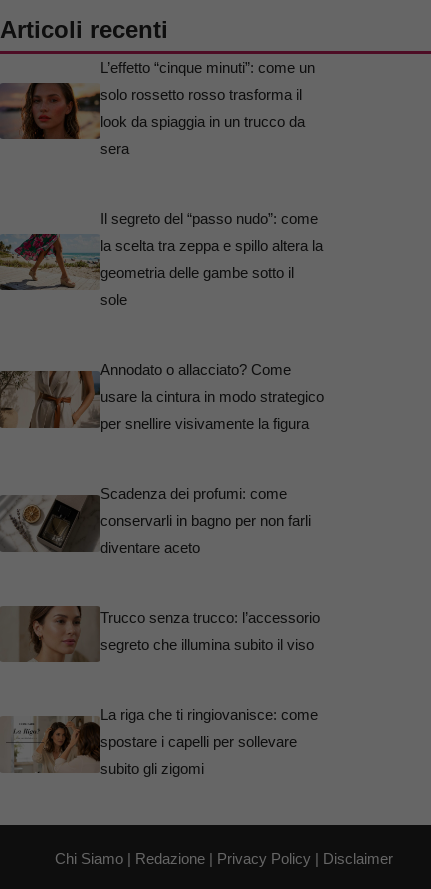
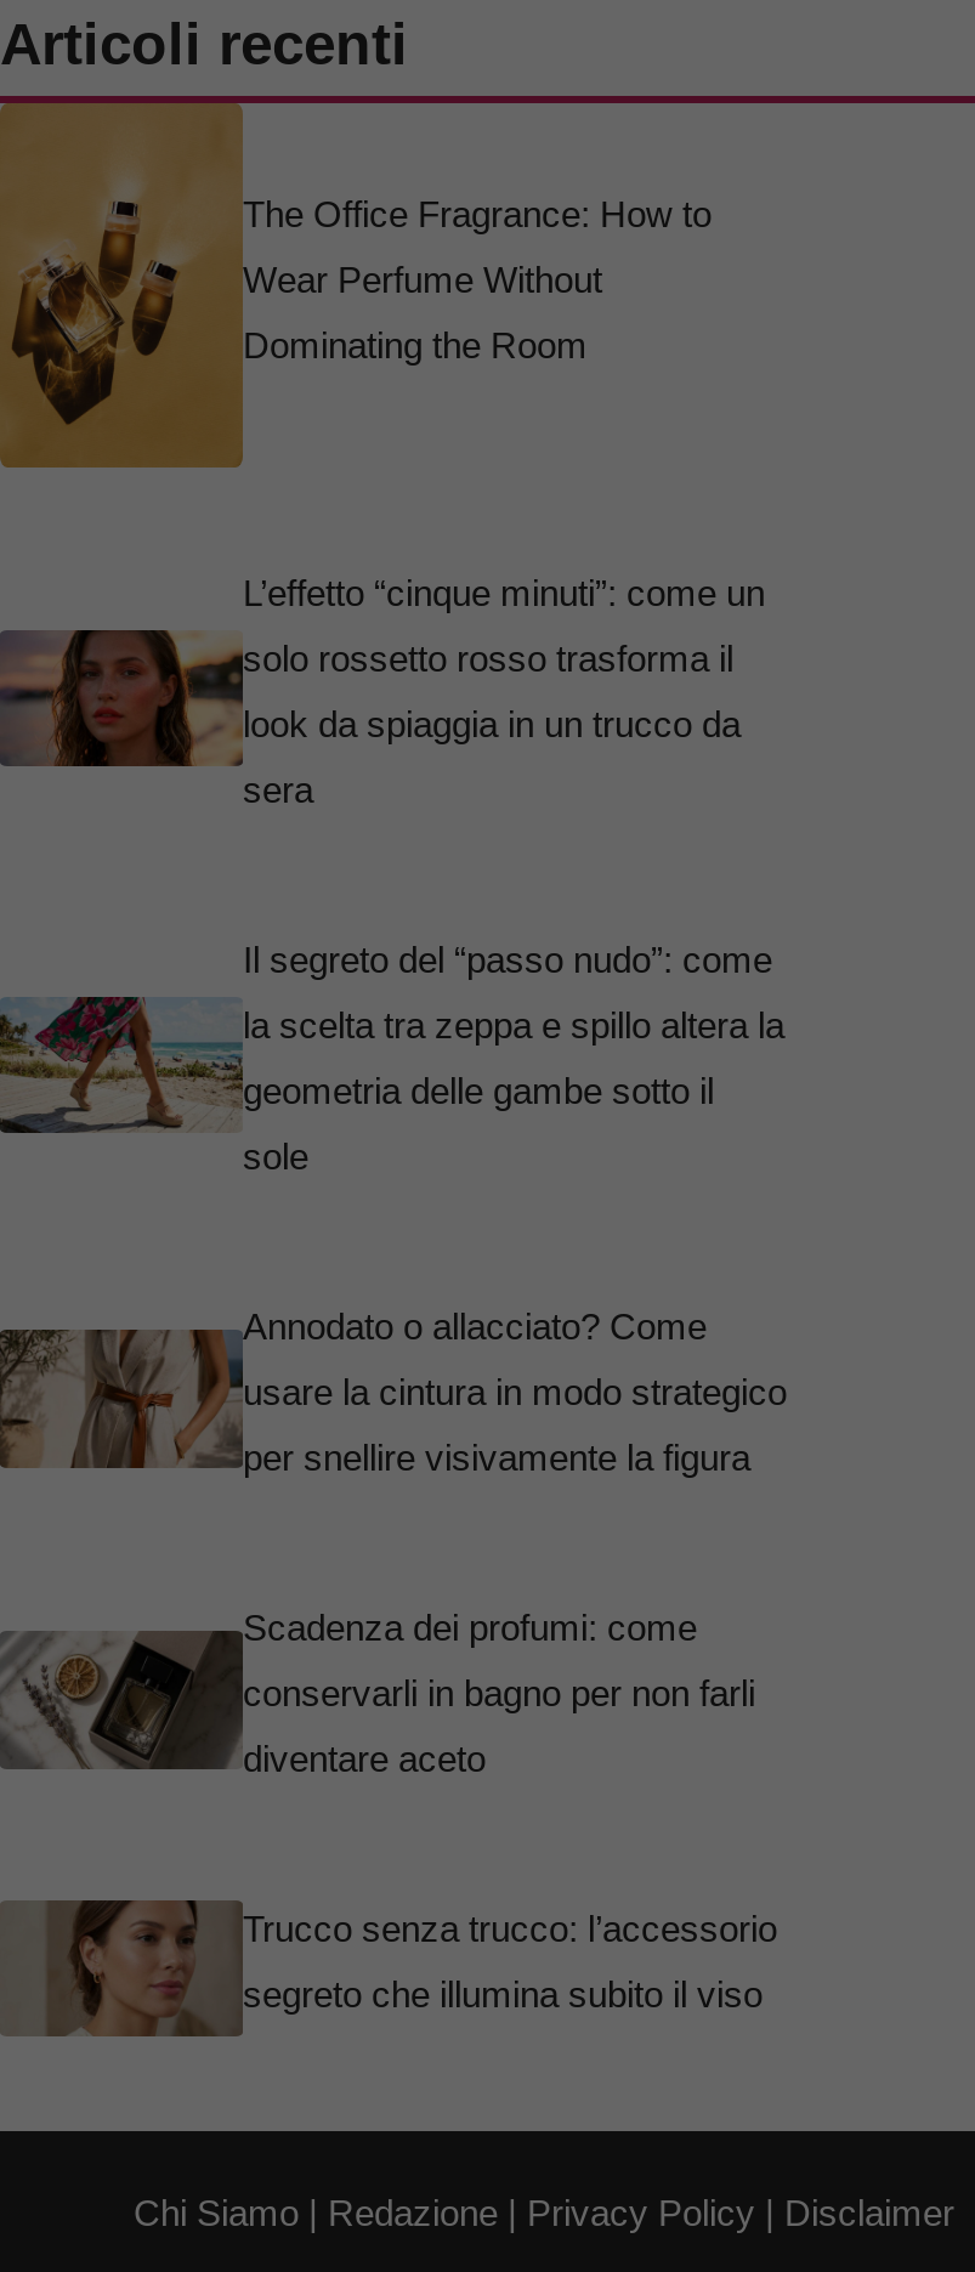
+ [image]
+ The Office Fragrance: How to
+ Wear Perfume Without
+ Dominating the Room

moved down: [image] | L’effetto “cinque minuti”: come un | solo rossetto rosso trasforma il | ... | Trucco senza trucco: l’accessorio | segreto che illumina subito il viso

- [image]
- La riga che ti ringiovanisce: come
- spostare i capelli per sollevare
- subito gli zigomi
